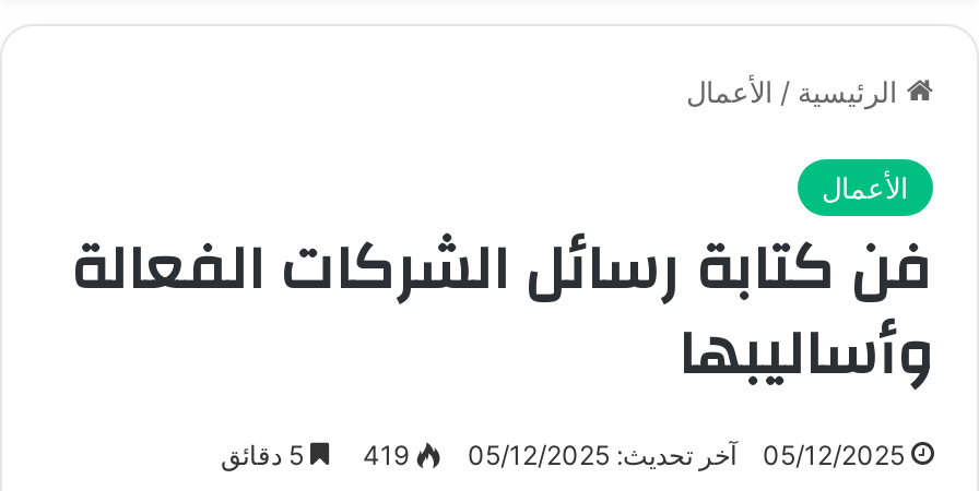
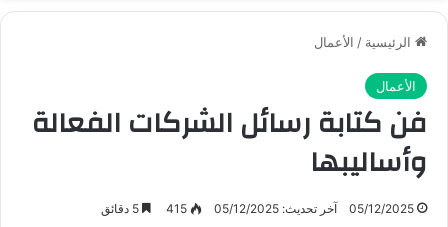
- 419
+ 415
